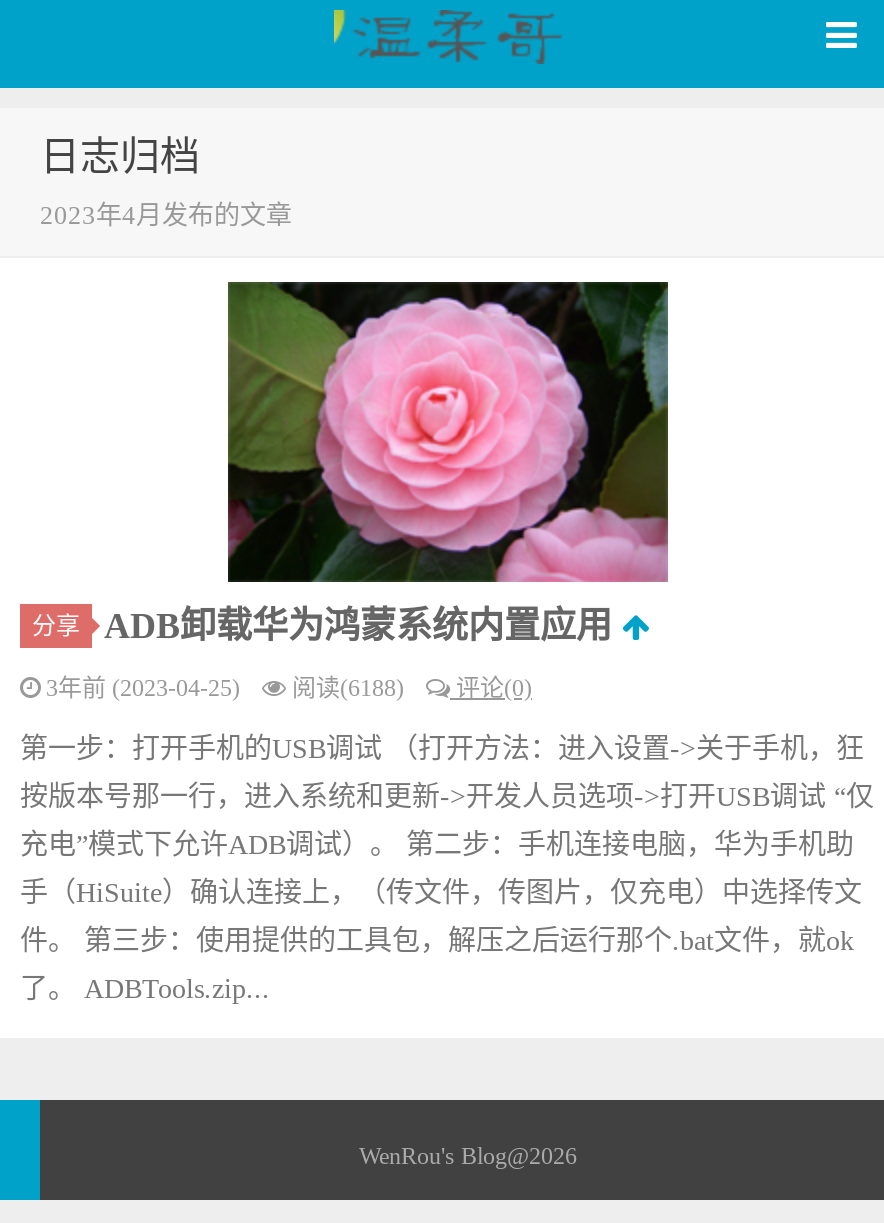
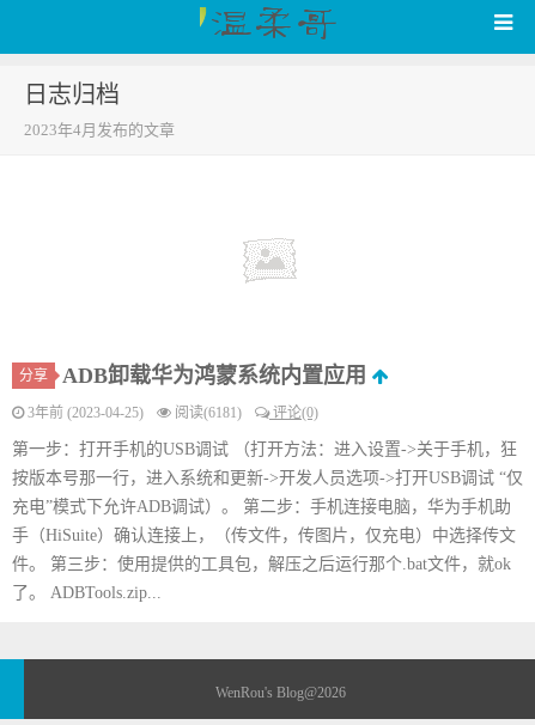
- [image]

- 3年前 (2023-04-25) 阅读(6188) 评论(0)
+ 3年前 (2023-04-25) 阅读(6181) 评论(0)
